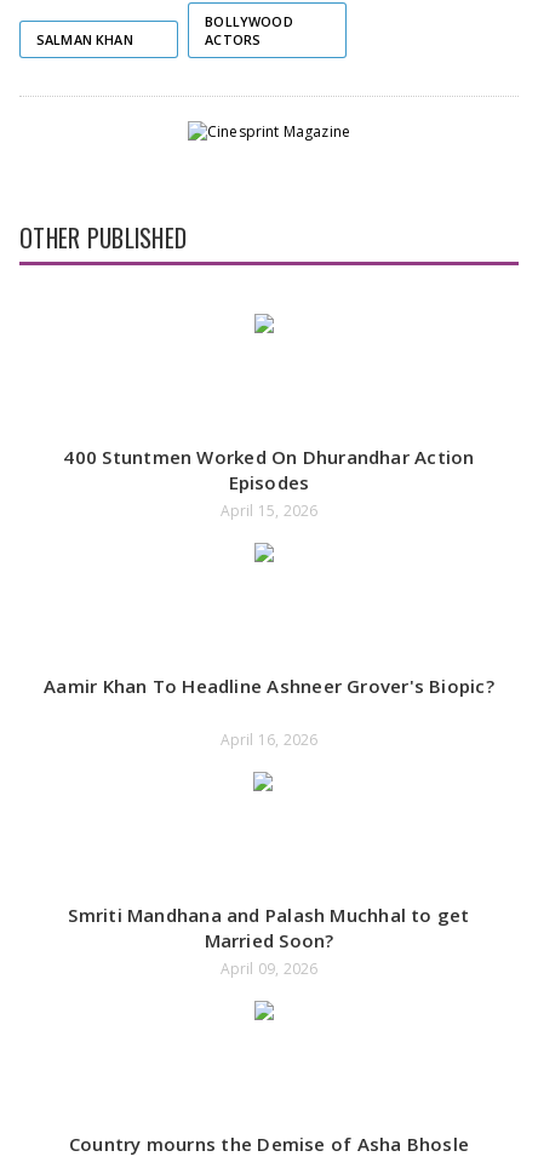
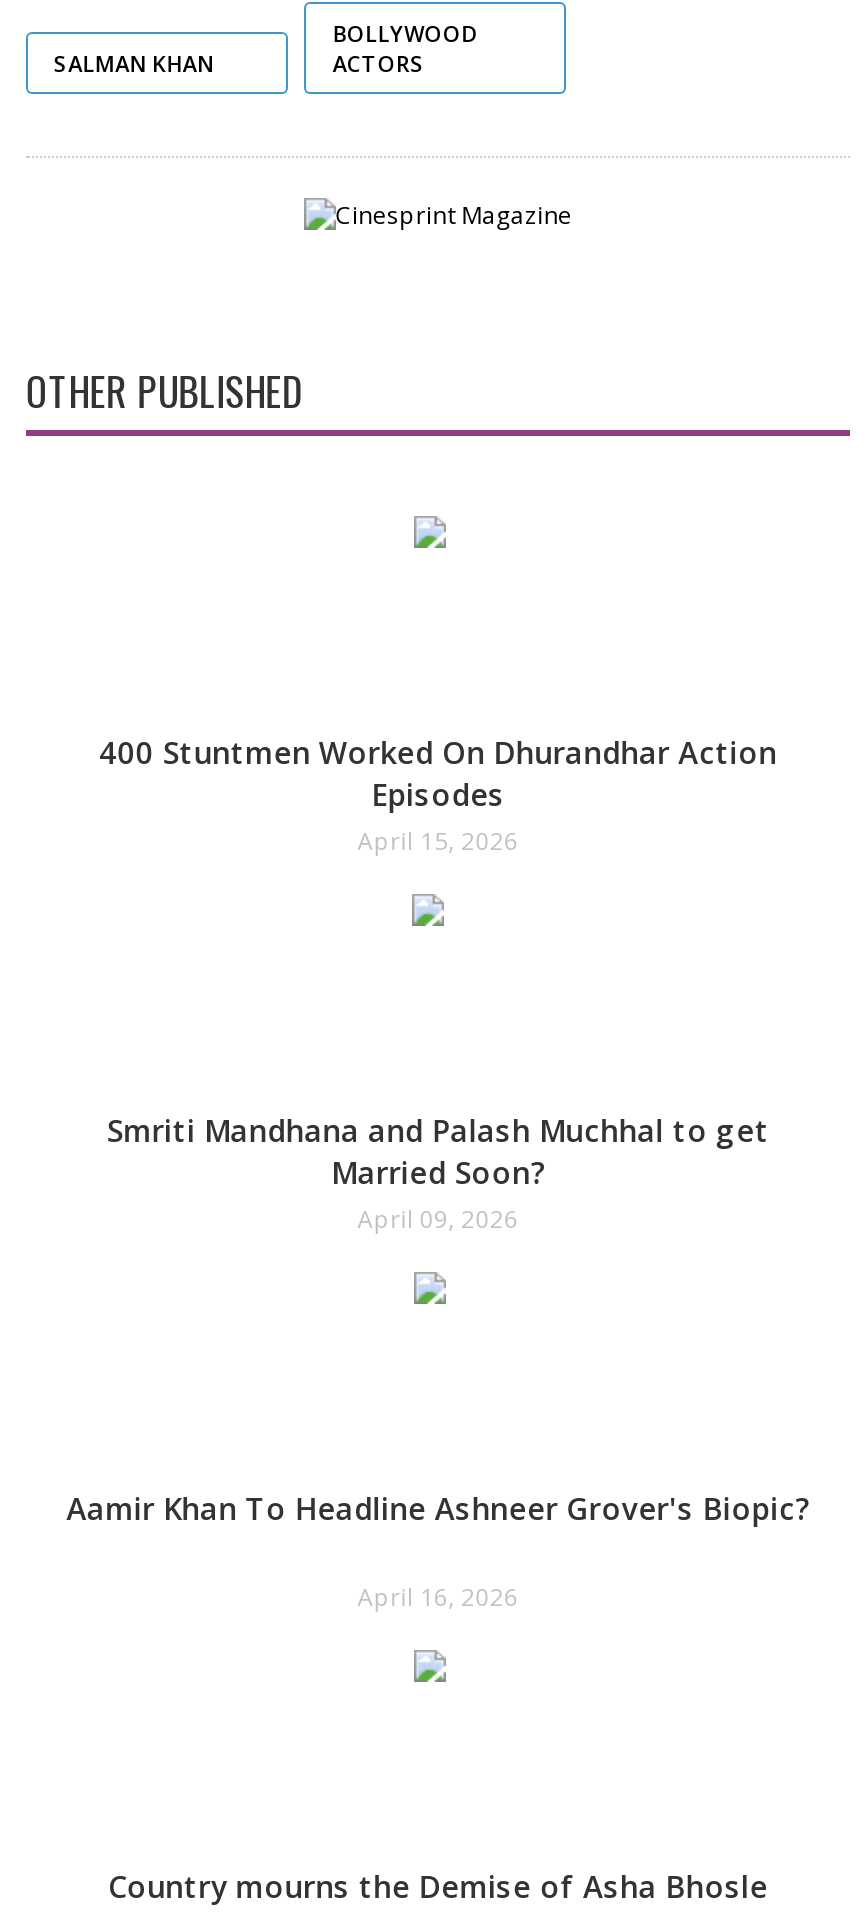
moved down: Aamir Khan To Headline Ashneer Grover's Biopic? | April 16, 2026

moved up: Smriti Mandhana and Palash Muchhal to get | Married Soon? | April 09, 2026
